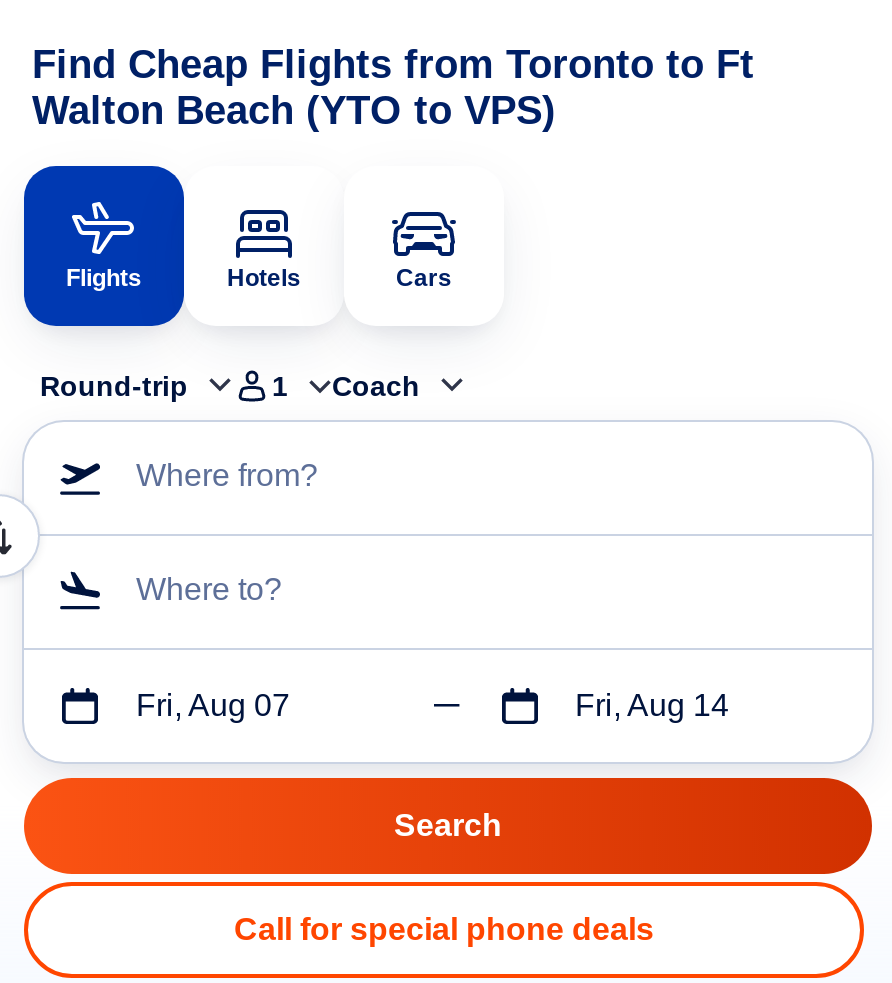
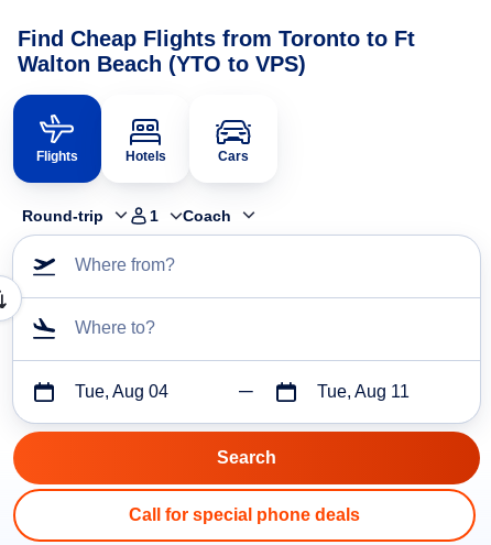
- Fri, Aug 07
+ Tue, Aug 04

- Fri, Aug 14
+ Tue, Aug 11
